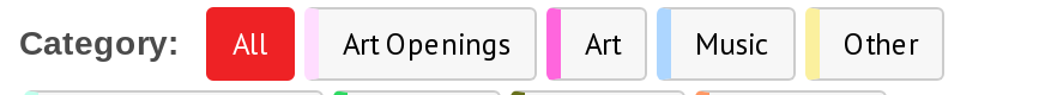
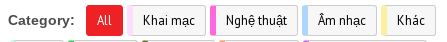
- Art Openings
- Art
- Music
- Other
+ Khai mạc
+ Nghệ thuật
+ Âm nhạc
+ Khác
